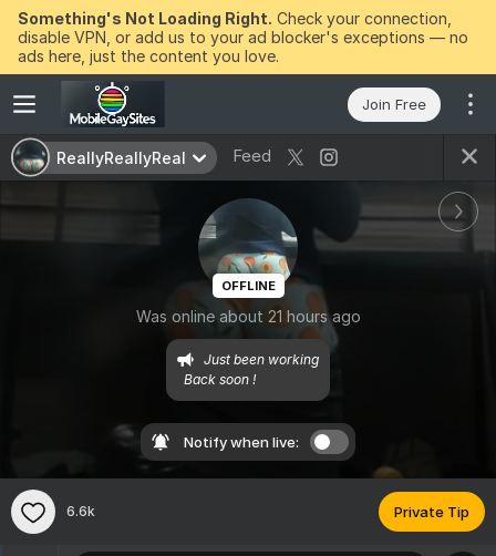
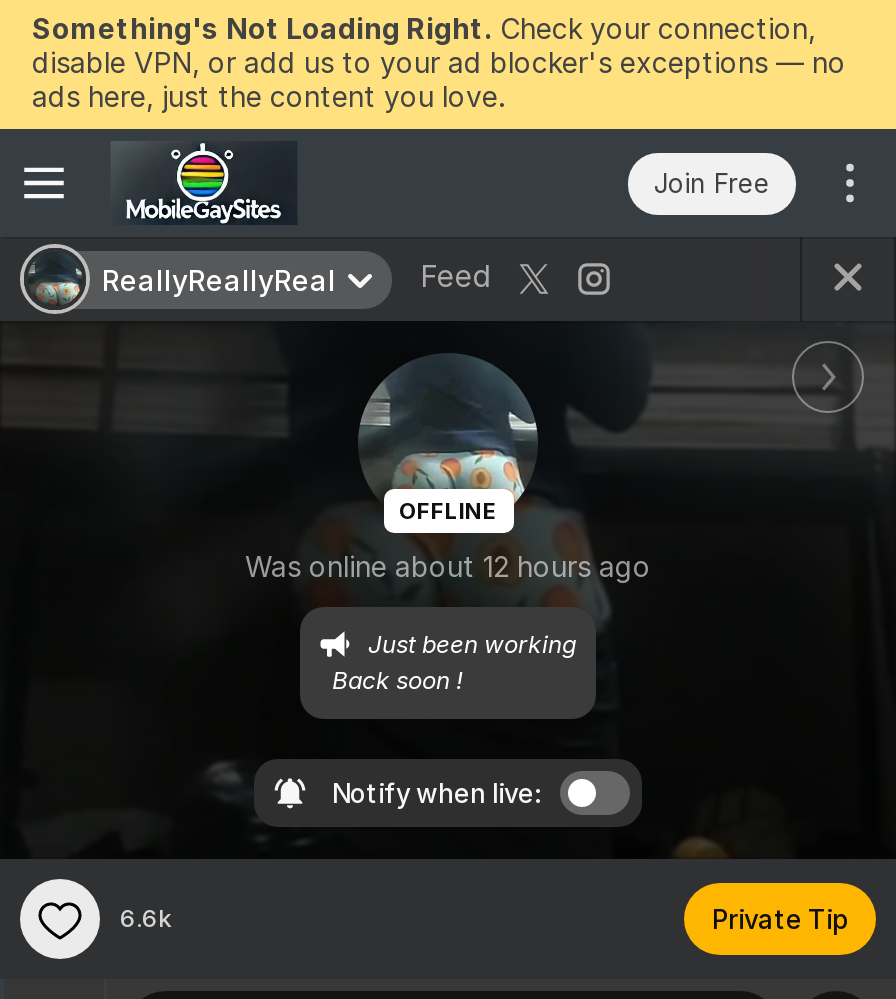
- Was online about 21 hours ago
+ Was online about 12 hours ago
